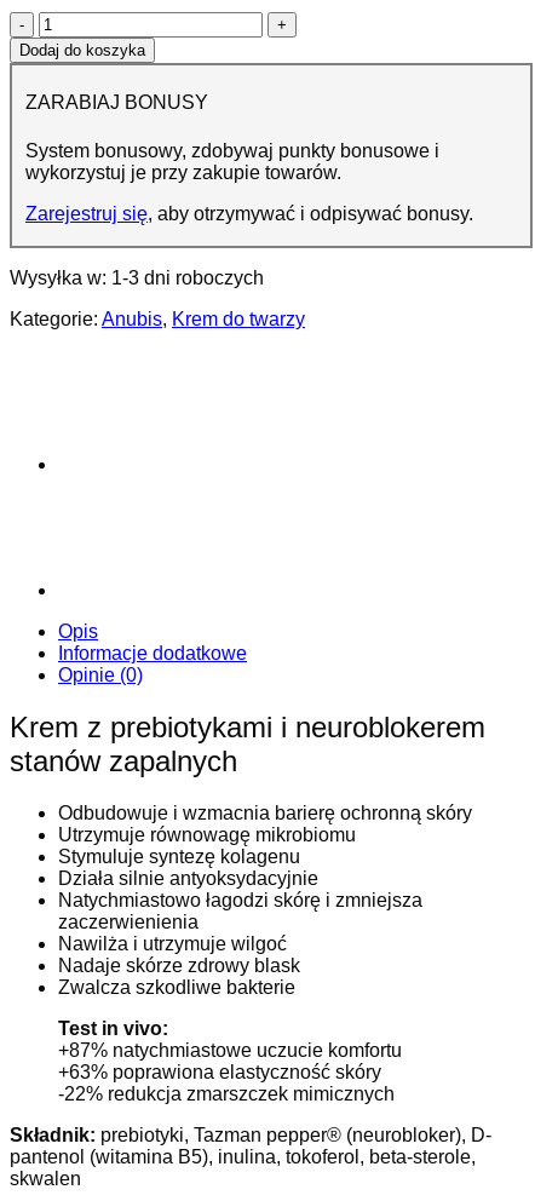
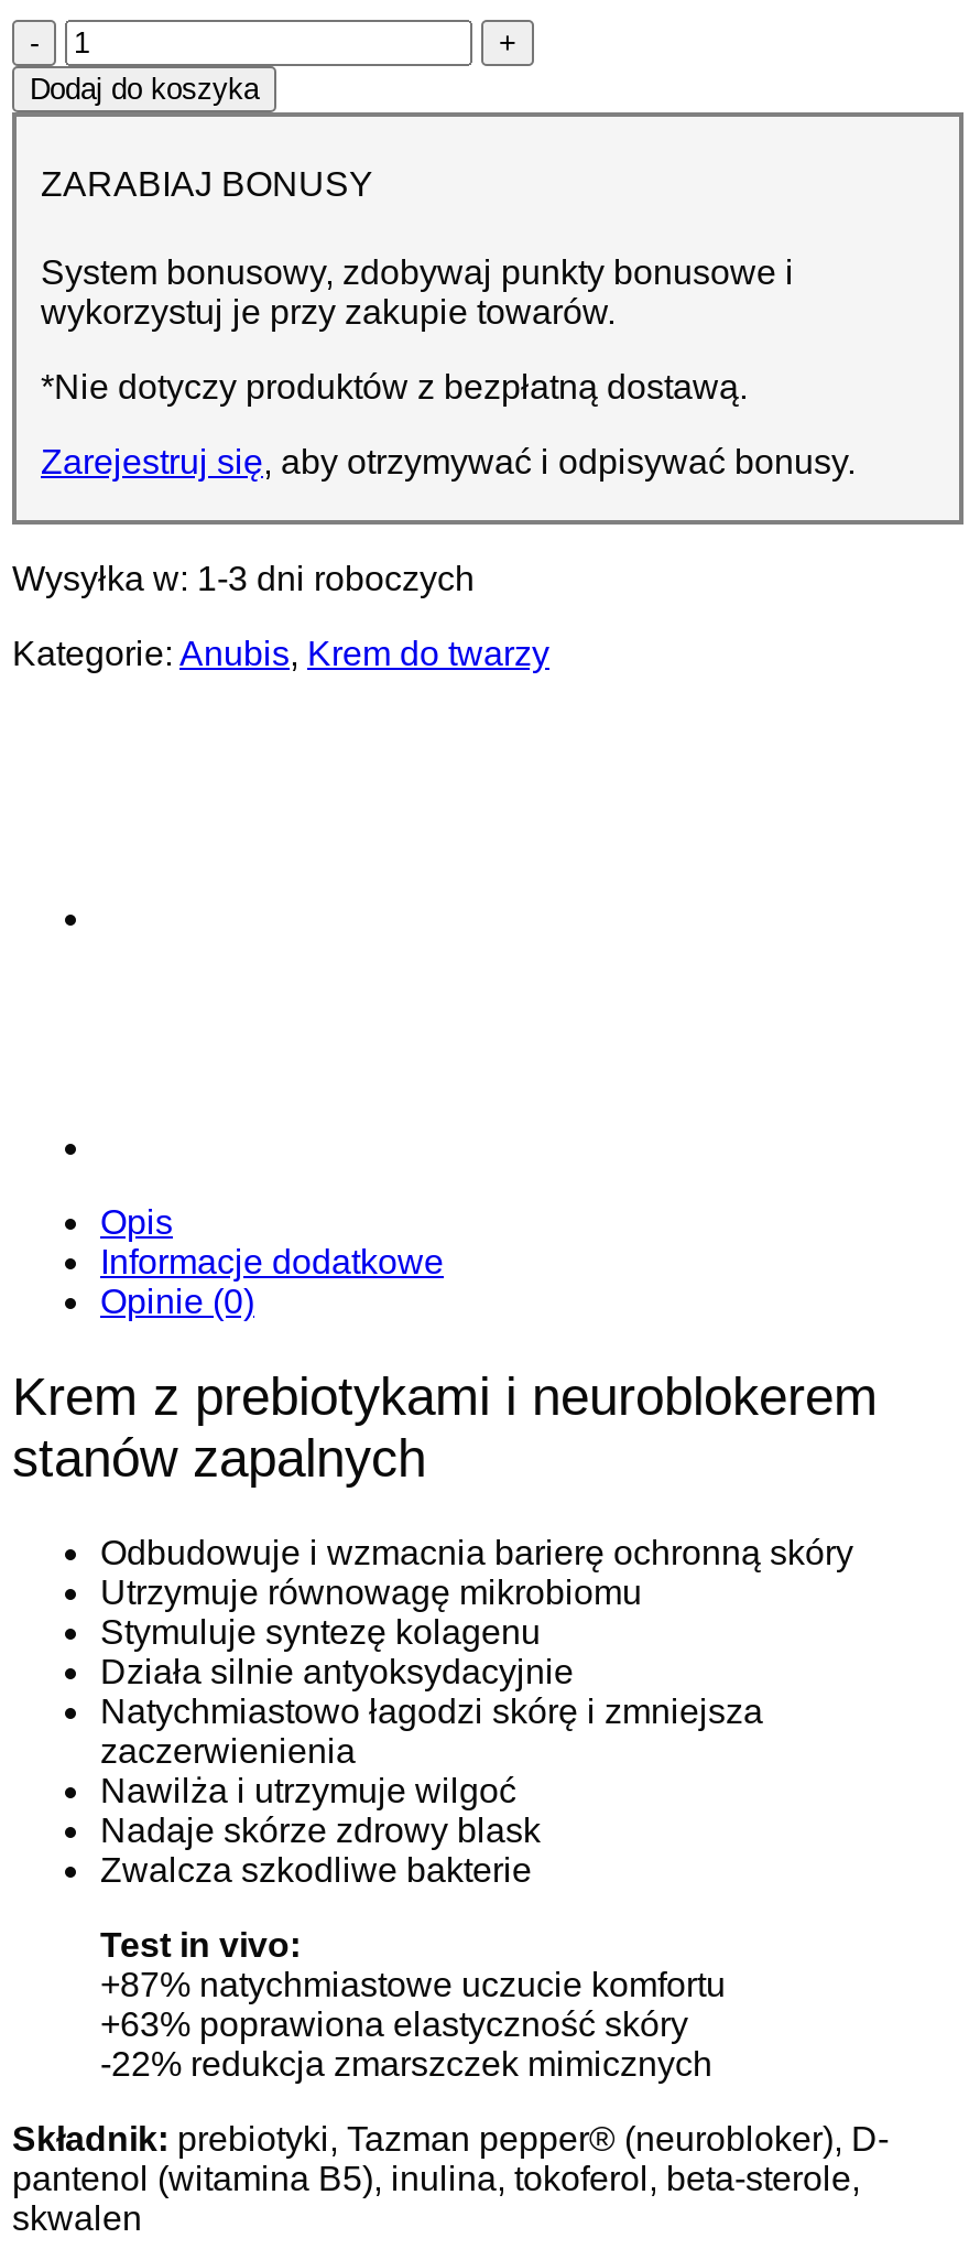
+ *Nie dotyczy produktów z bezpłatną dostawą.
